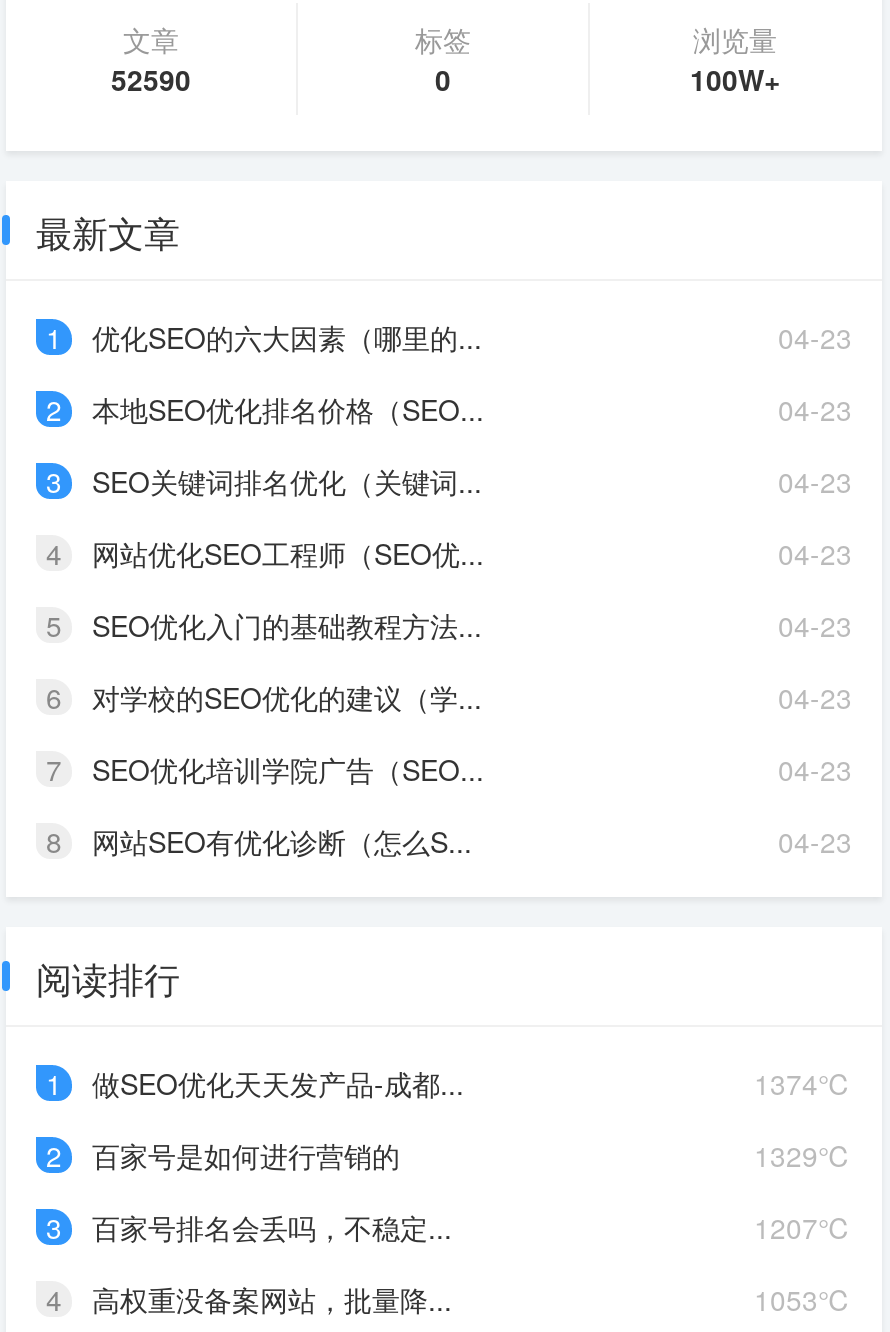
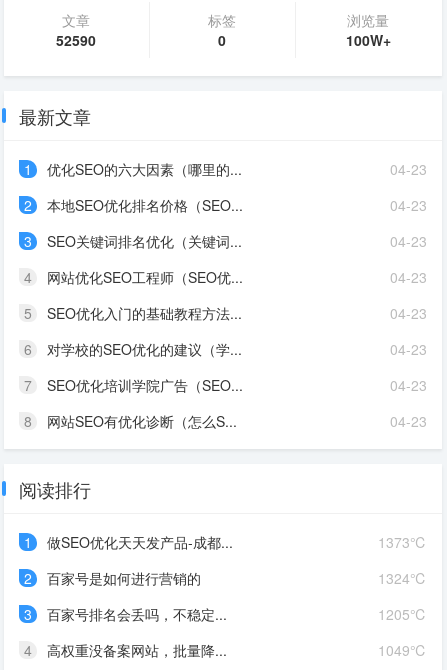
- 1374℃
+ 1373℃

- 1329℃
+ 1324℃

- 1207℃
+ 1205℃

- 1053℃
+ 1049℃
